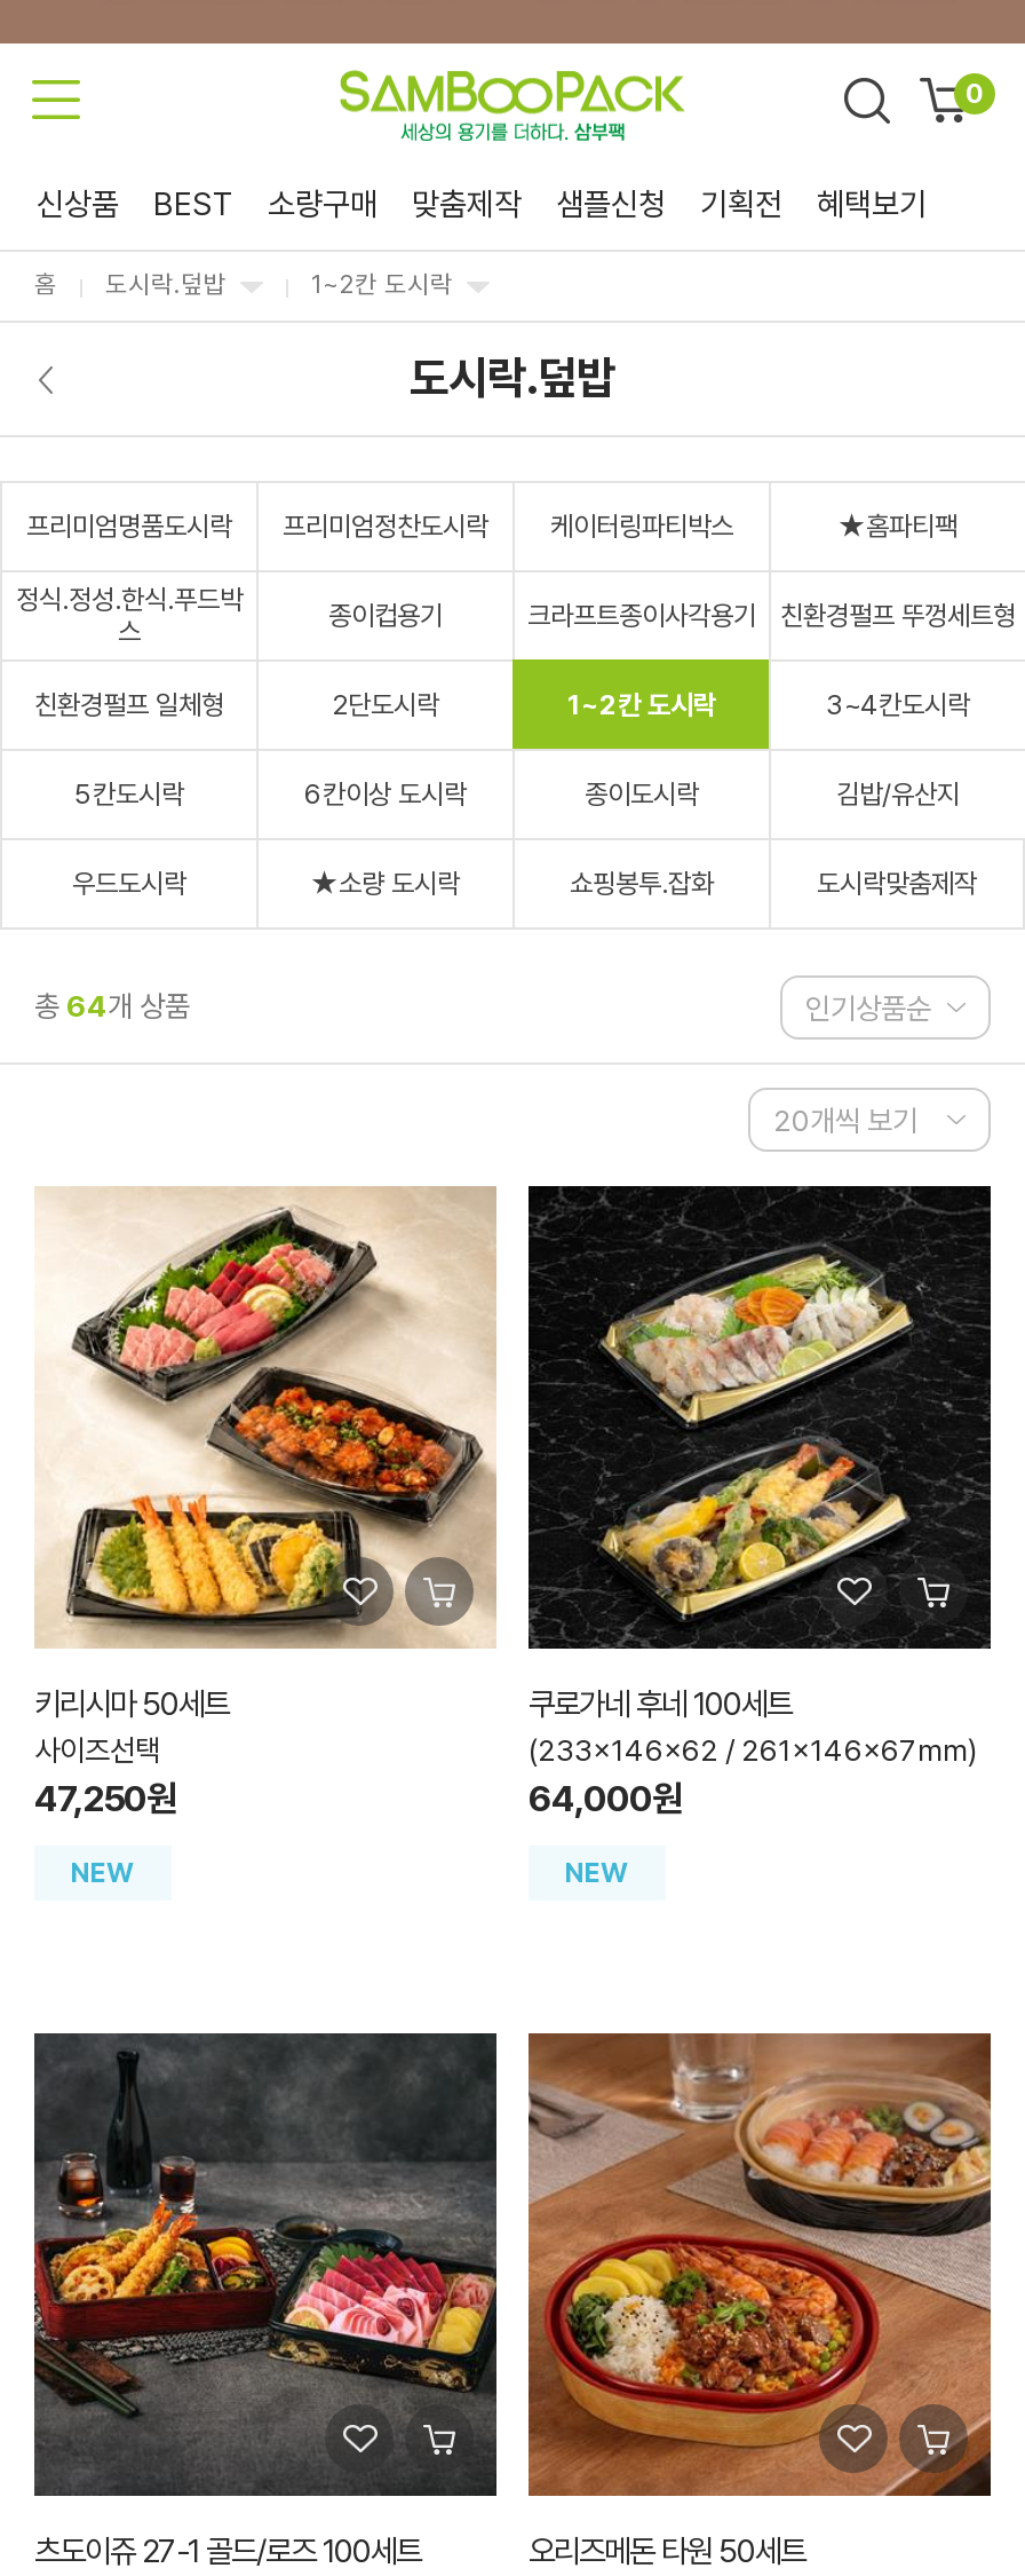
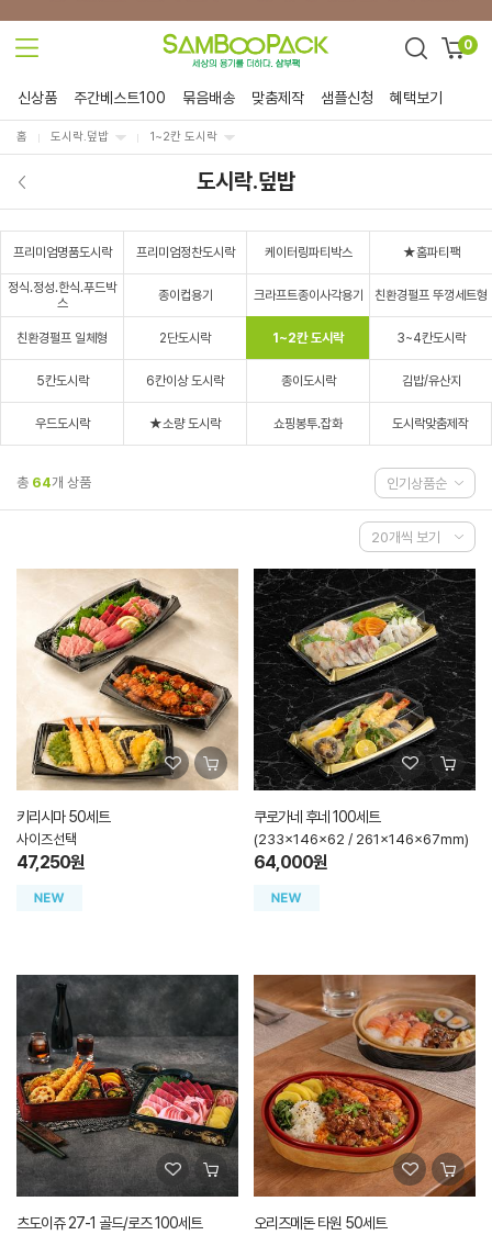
- BEST
- 소량구매
+ 주간베스트100
+ 묶음배송

- 기획전
